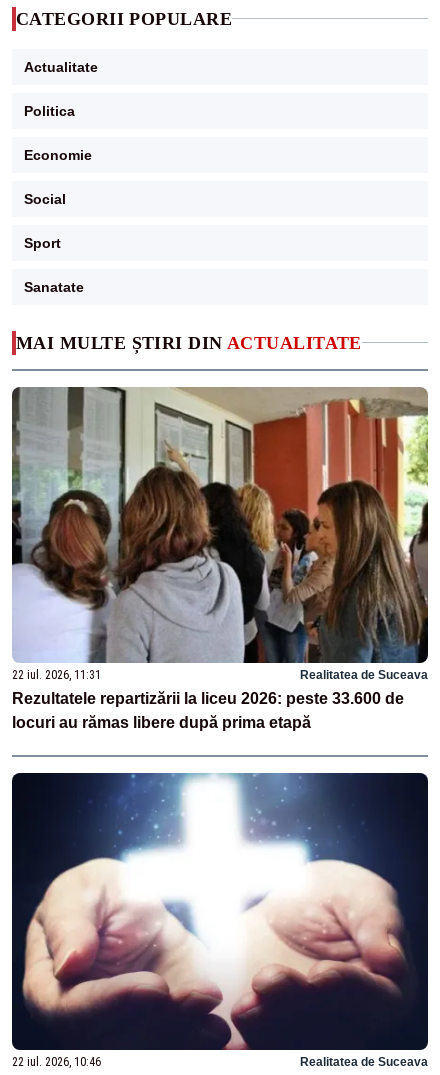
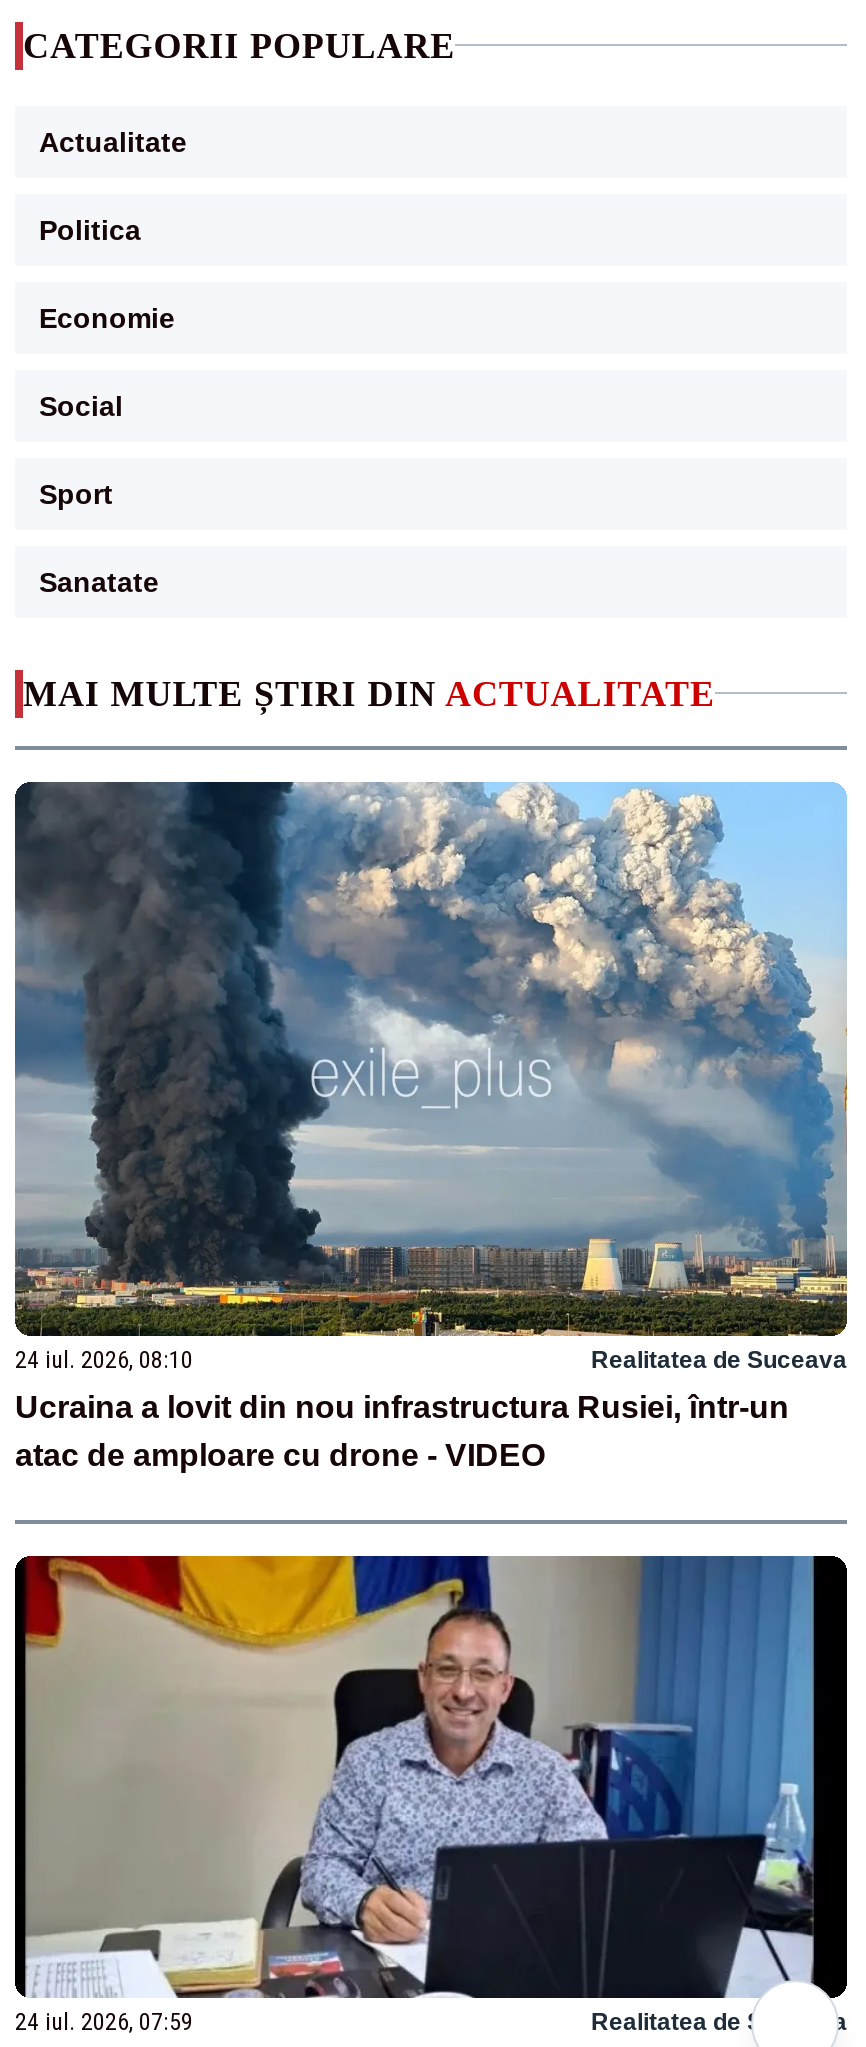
- [image]
- 22 iul. 2026, 11:31
+ [image]
+ 24 iul. 2026, 08:10

- Rezultatele repartizării la liceu 2026: peste 33.600 de
- locuri au rămas libere după prima etapă
+ Ucraina a lovit din nou infrastructura Rusiei, într-un
+ atac de amploare cu drone - VIDEO

- [image]
- 22 iul. 2026, 10:46
+ [image]
+ 24 iul. 2026, 07:59
